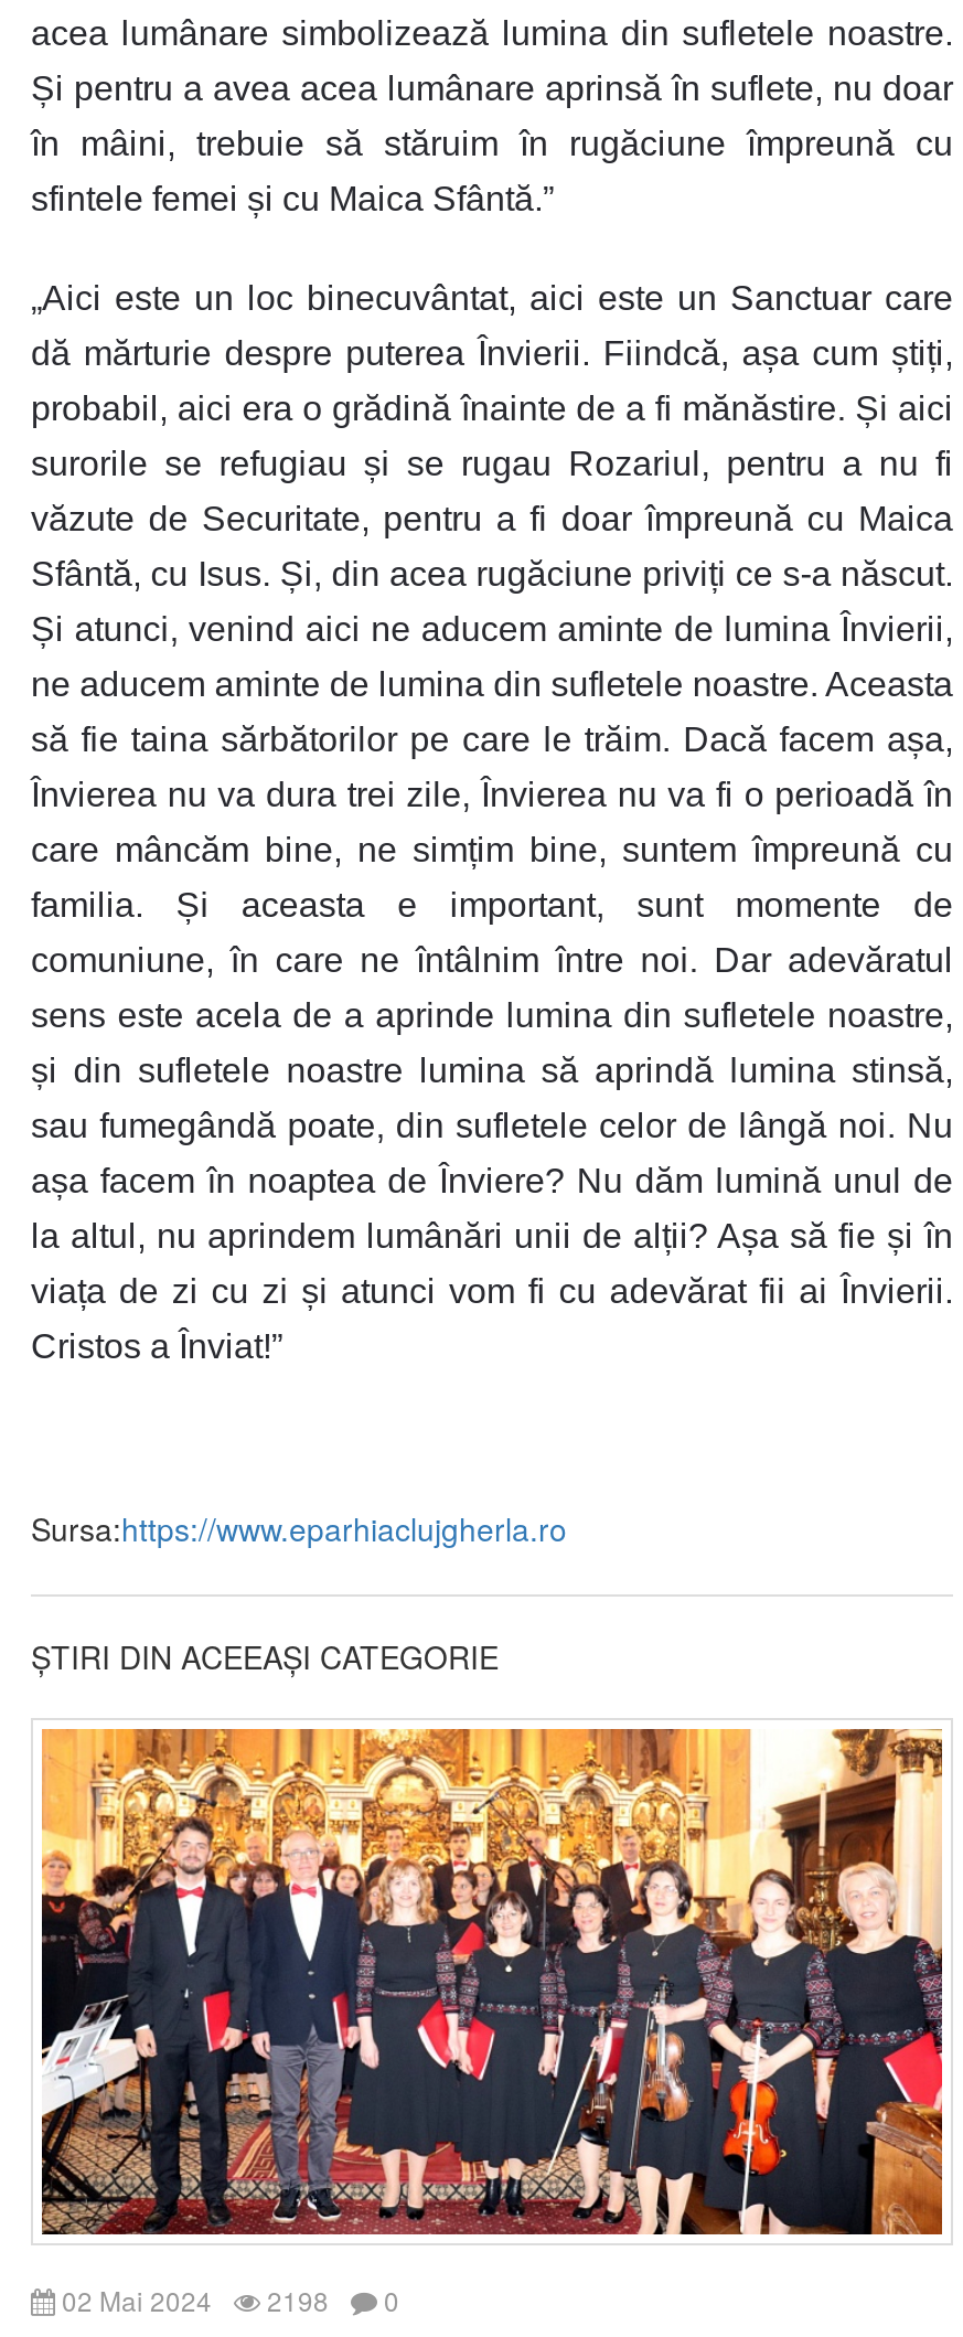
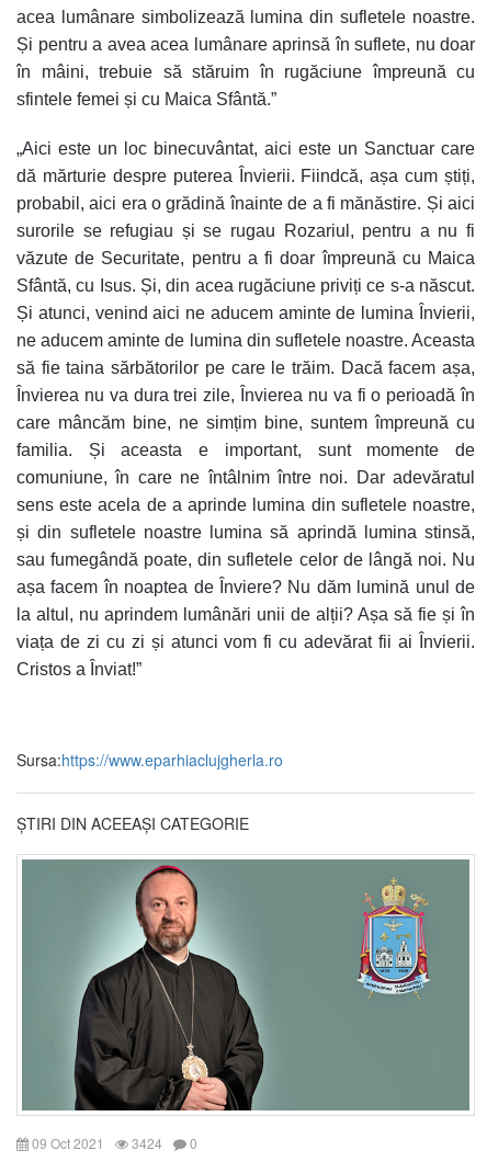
- [image]
- 02 Mai 2024
- 2198
+ [image]
+ 09 Oct 2021
+ 3424
